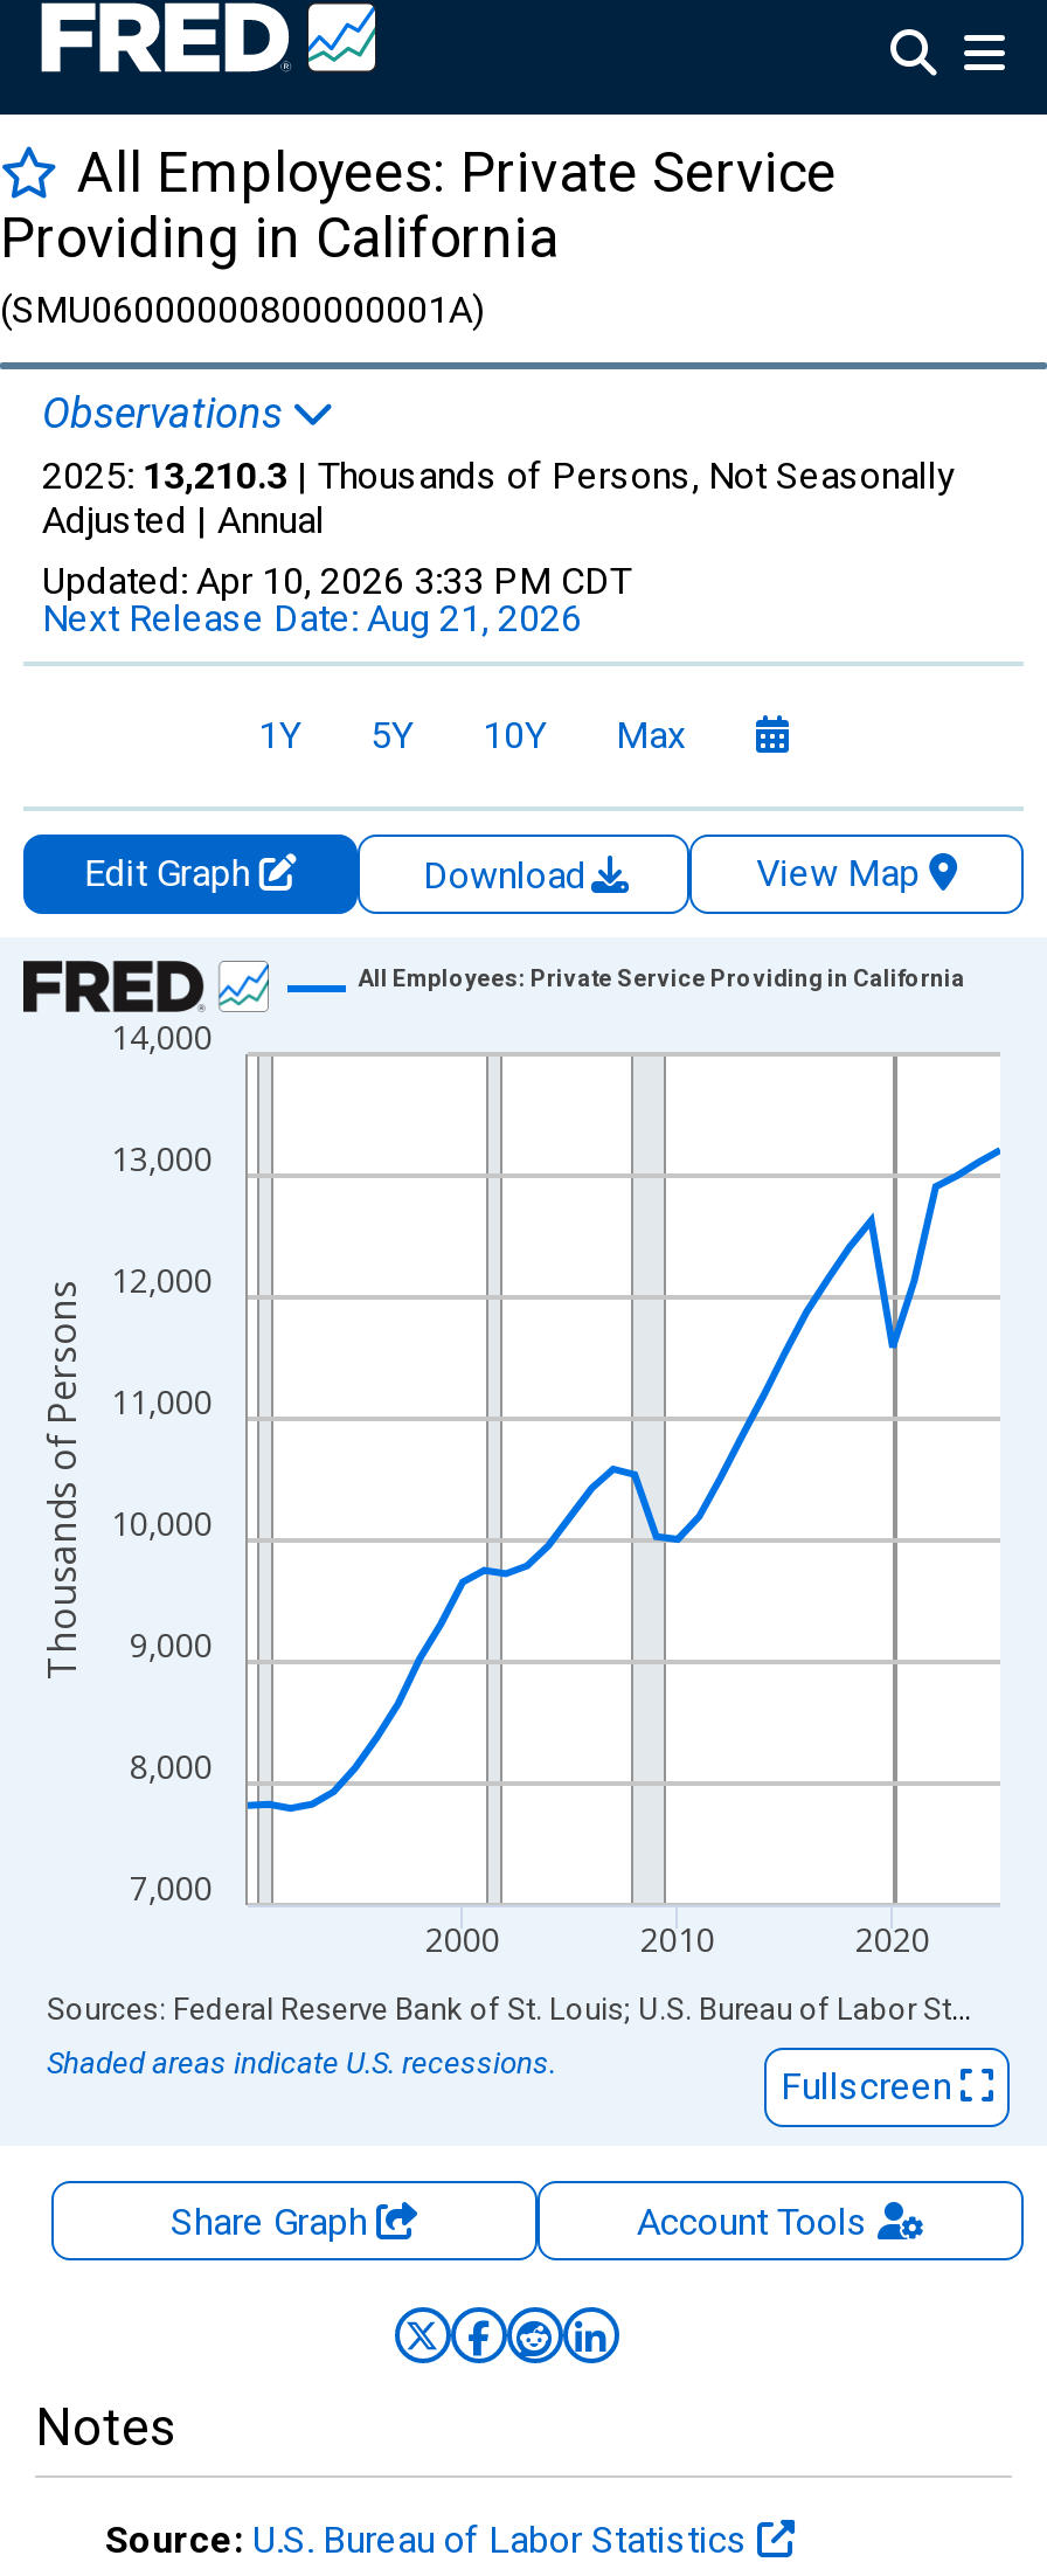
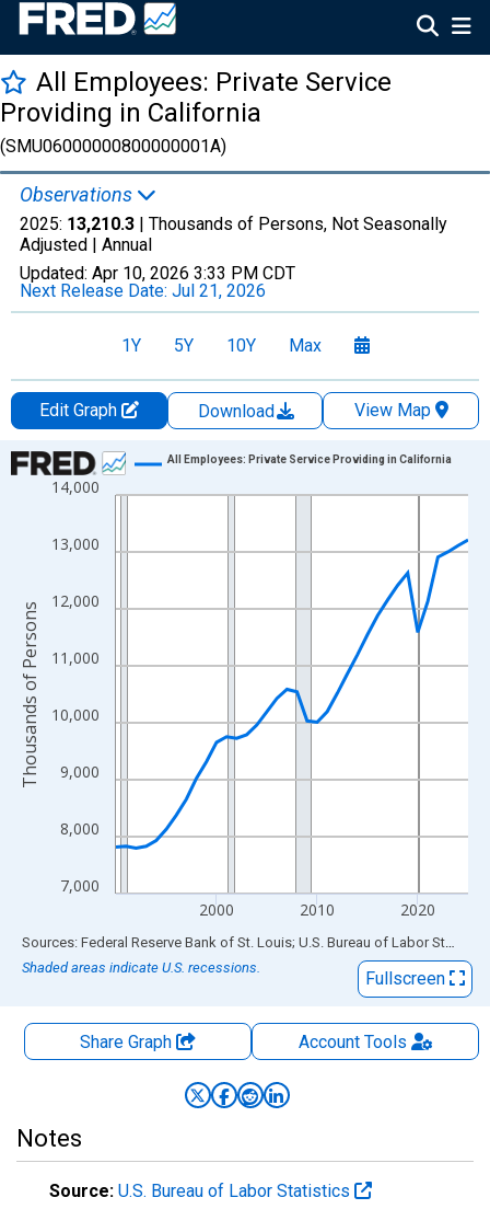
- Next Release Date: Aug 21, 2026
+ Next Release Date: Jul 21, 2026
